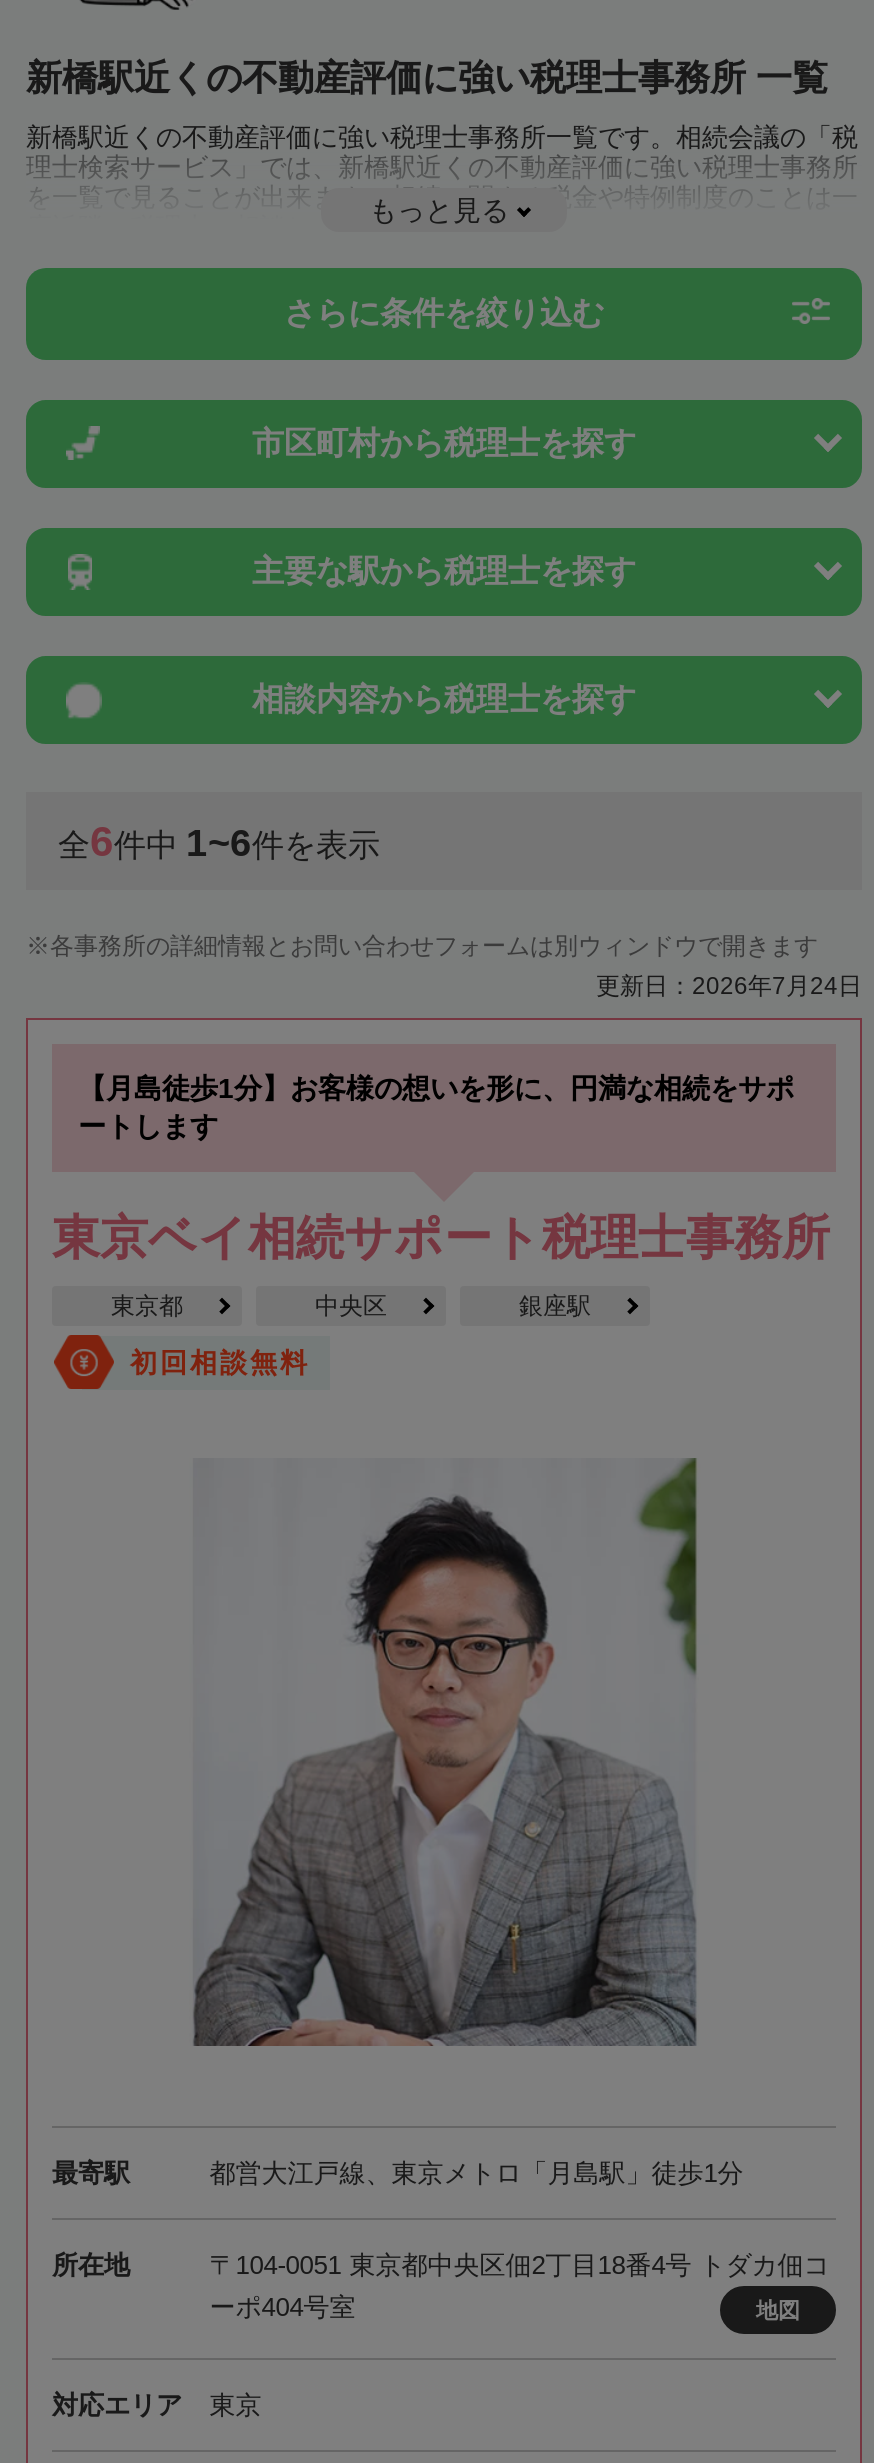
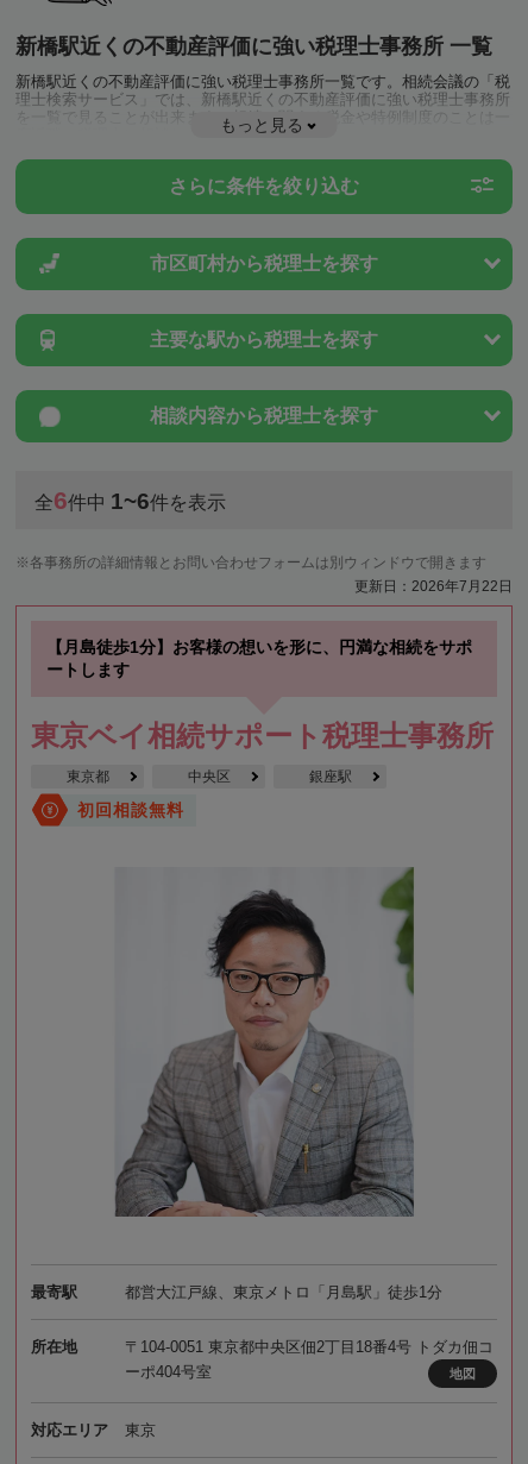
- 更新日：2026年7月24日
+ 更新日：2026年7月22日
